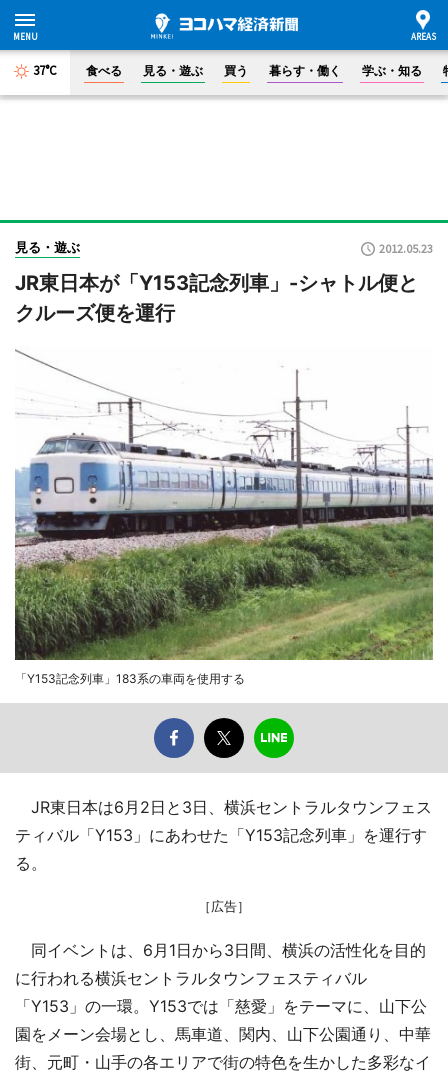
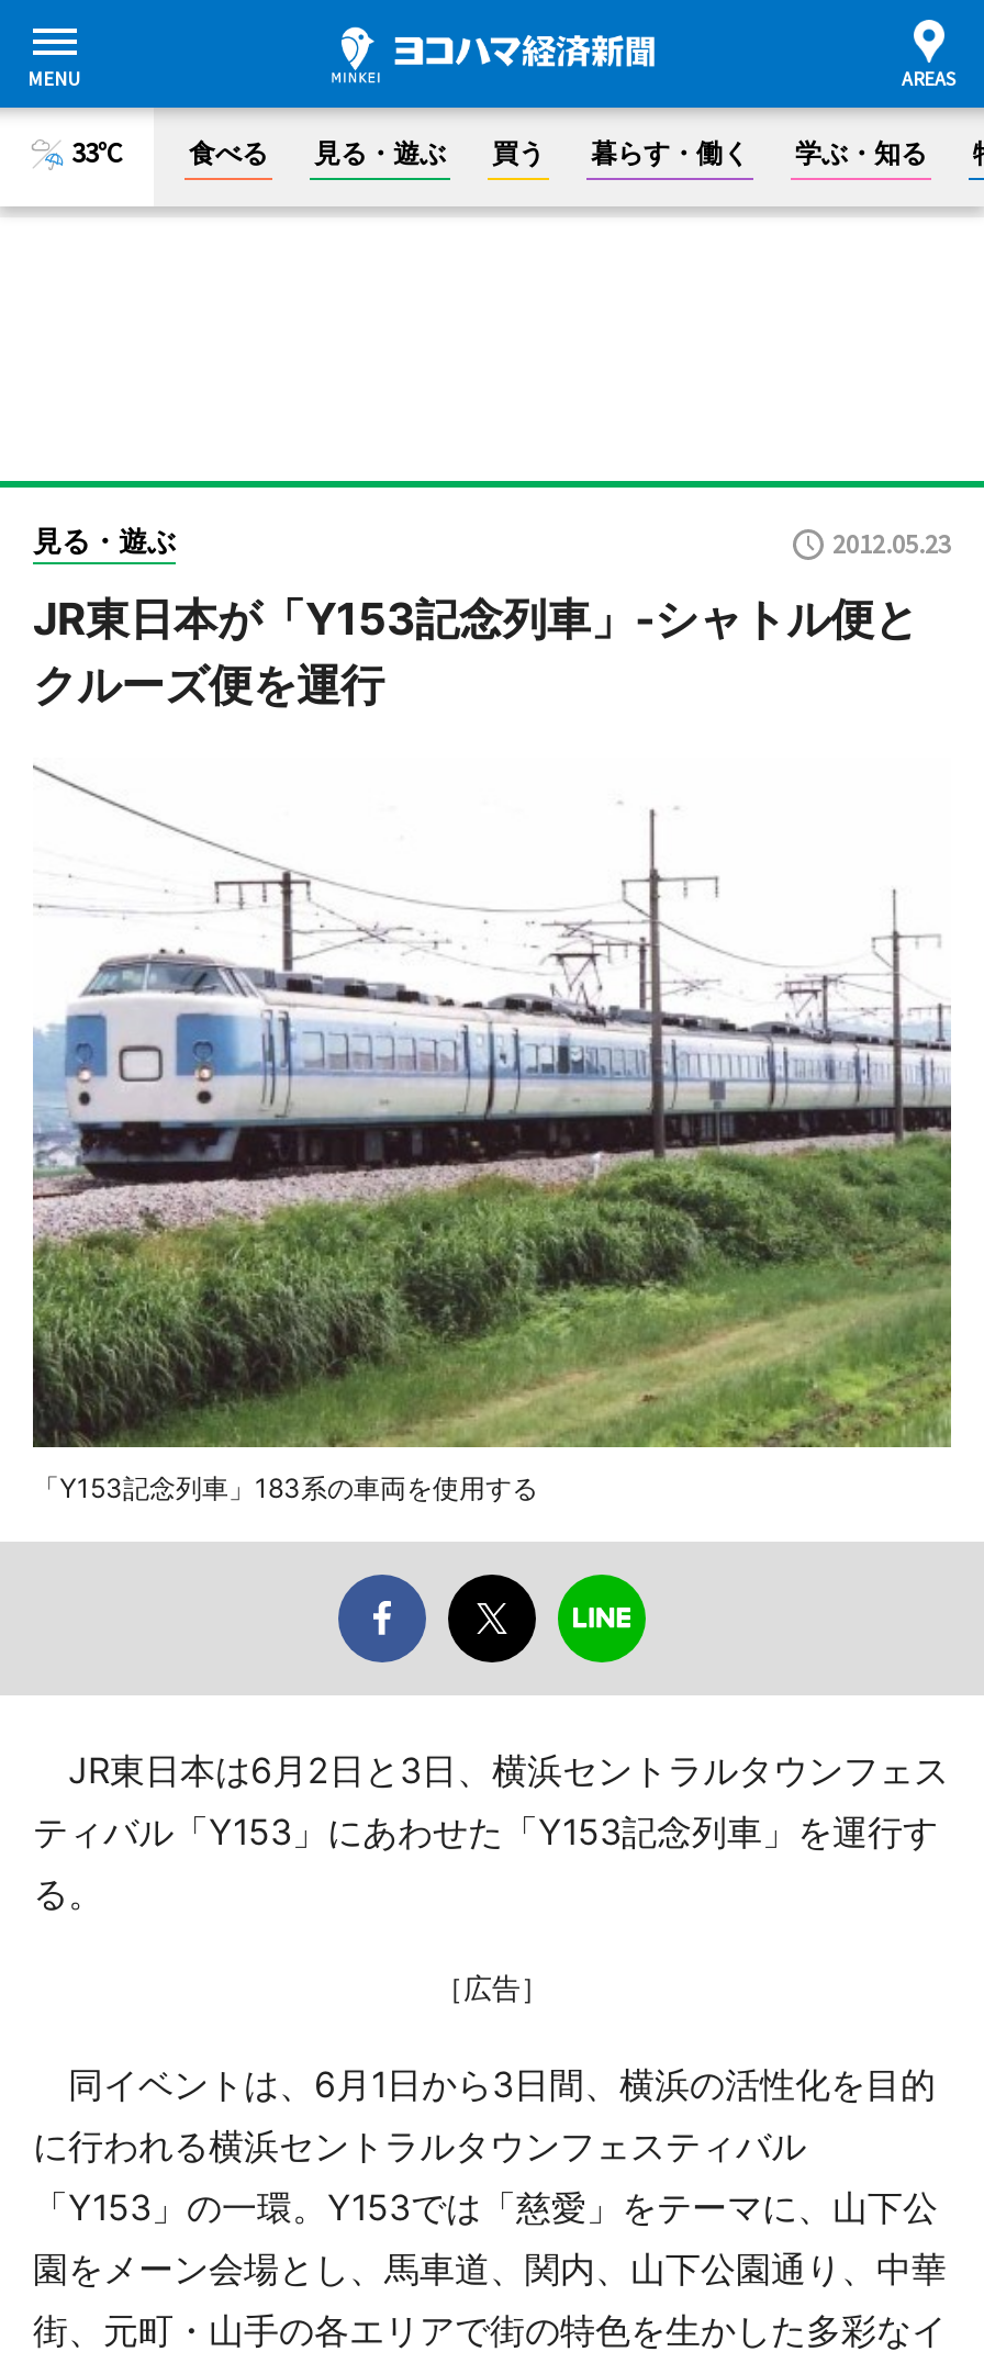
- 37°C
+ 33°C
